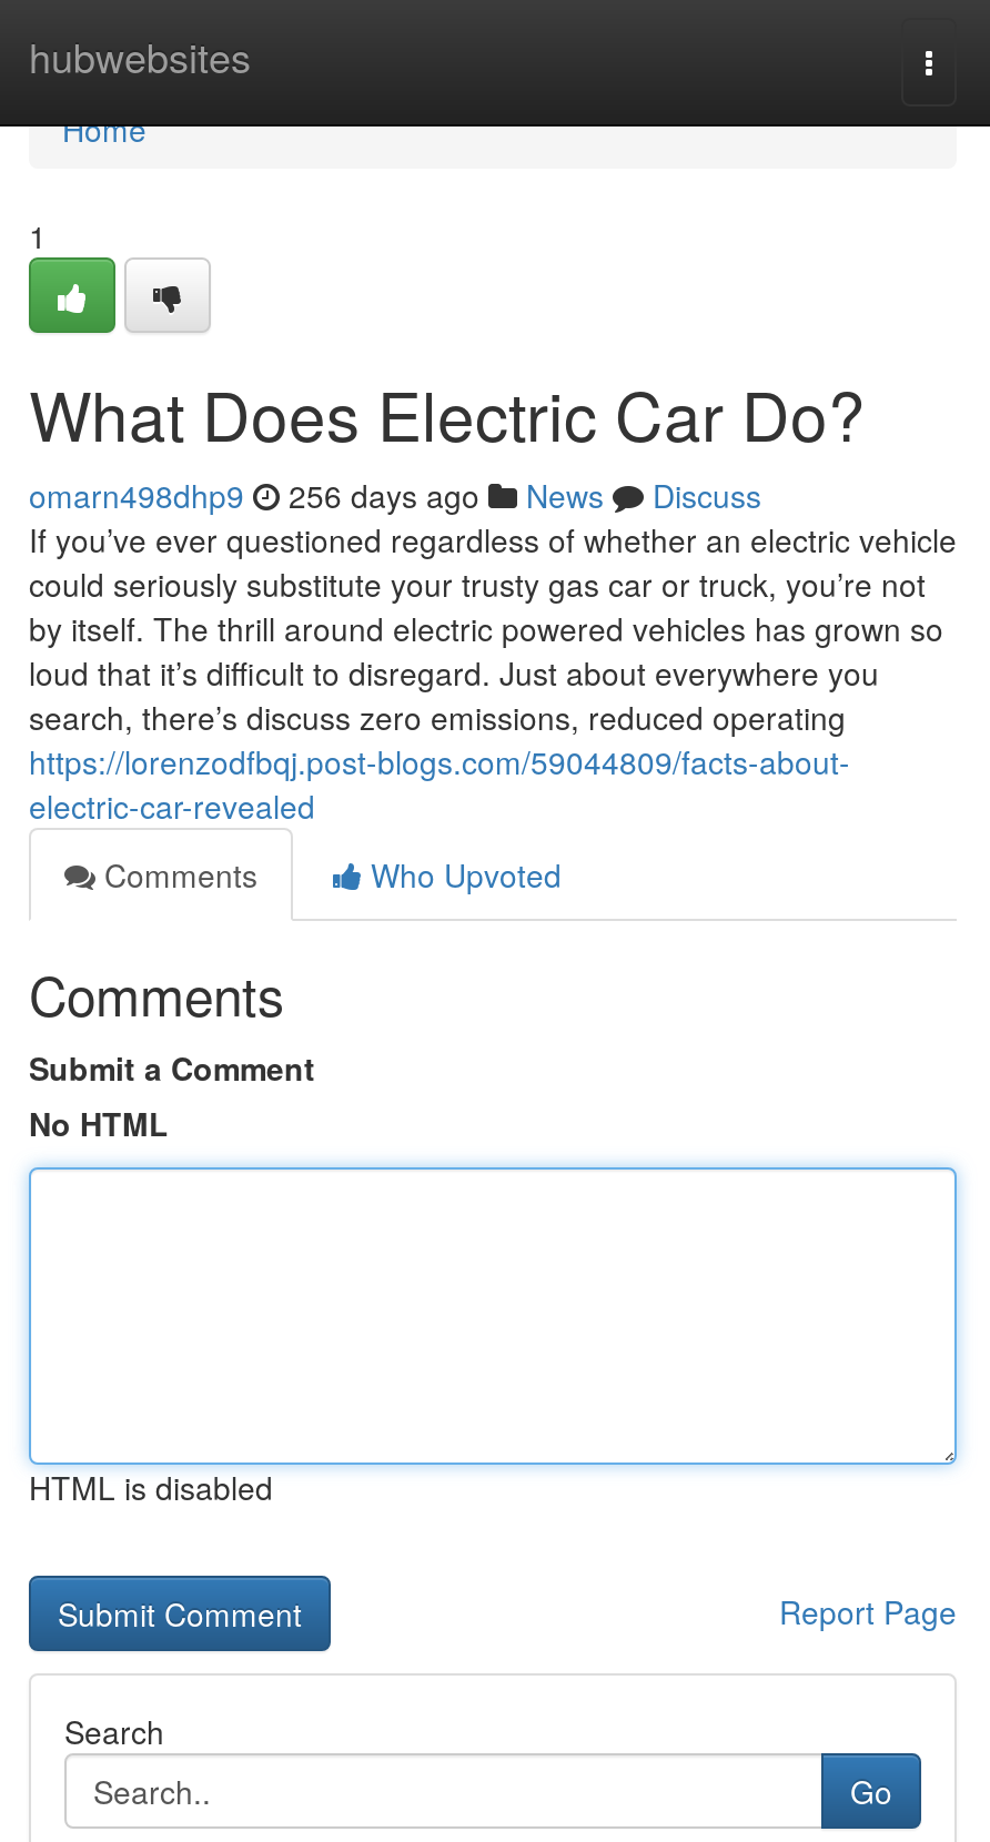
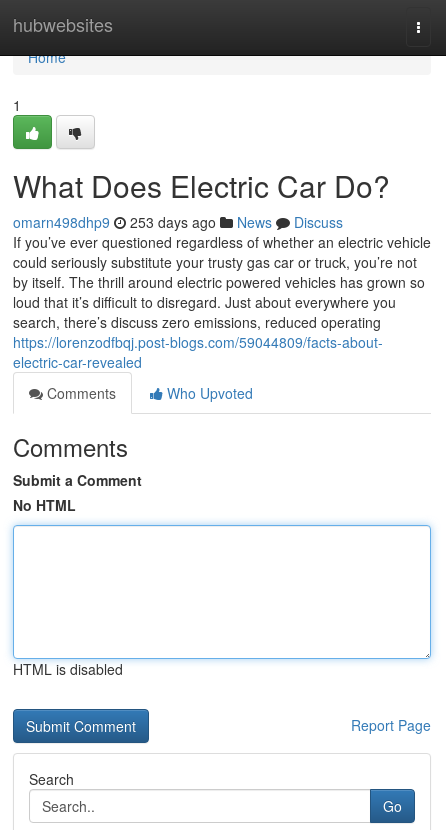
- omarn498dhp9 256 days ago News Discuss
+ omarn498dhp9 253 days ago News Discuss
